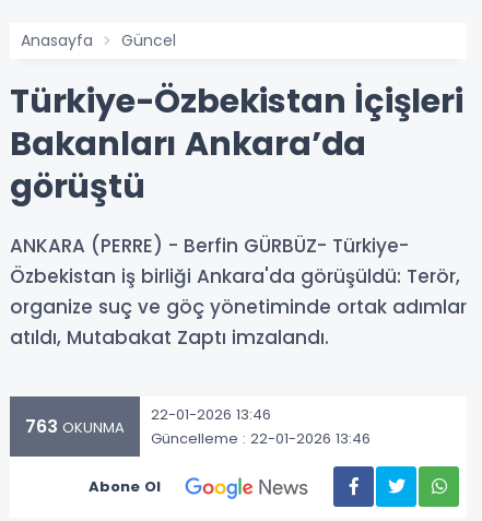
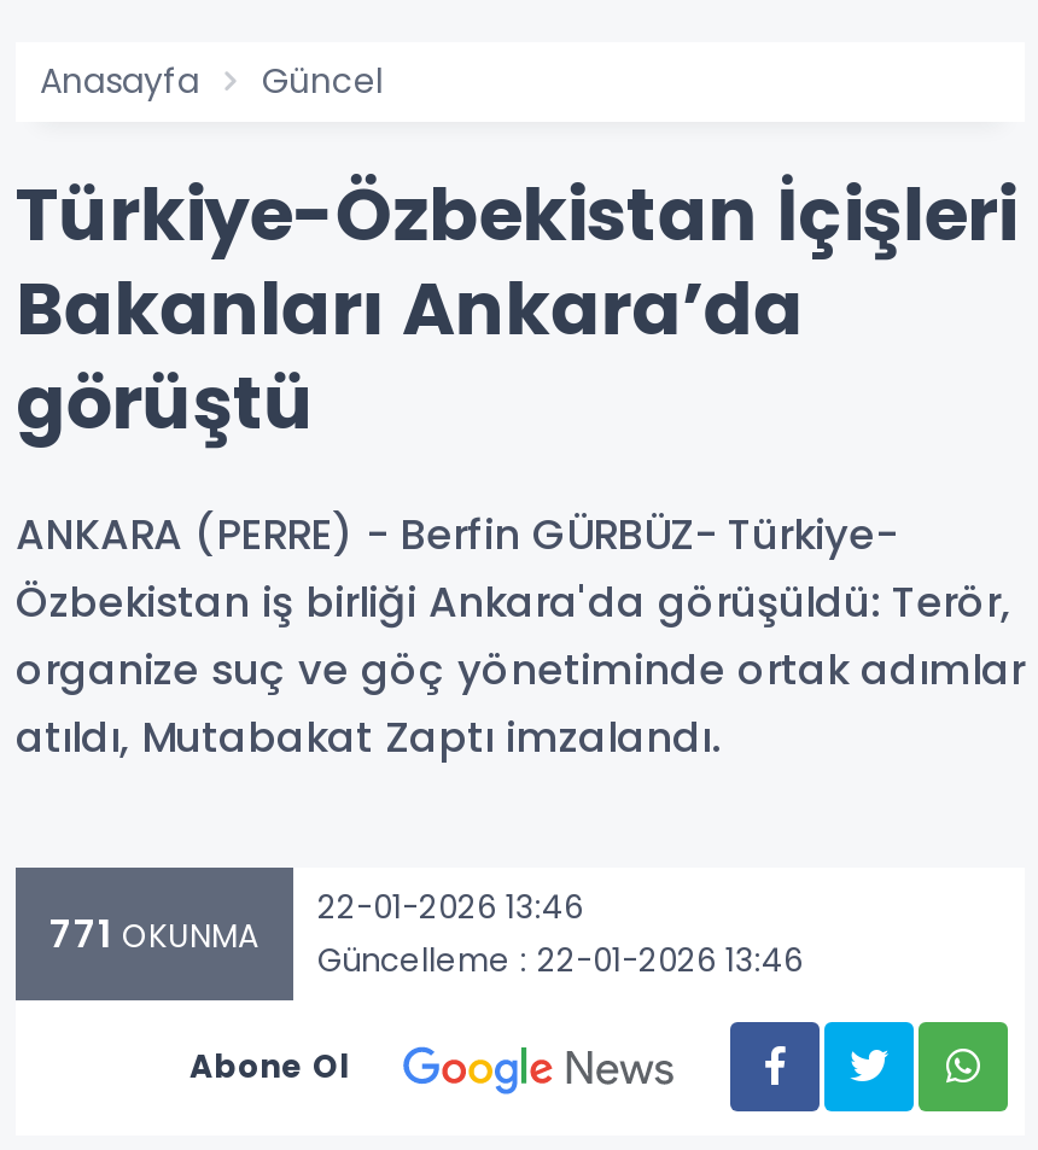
- 763 OKUNMA 22-01-2026 13:46 Güncelleme : 22-01-2026 13:46
+ 771 OKUNMA 22-01-2026 13:46 Güncelleme : 22-01-2026 13:46
